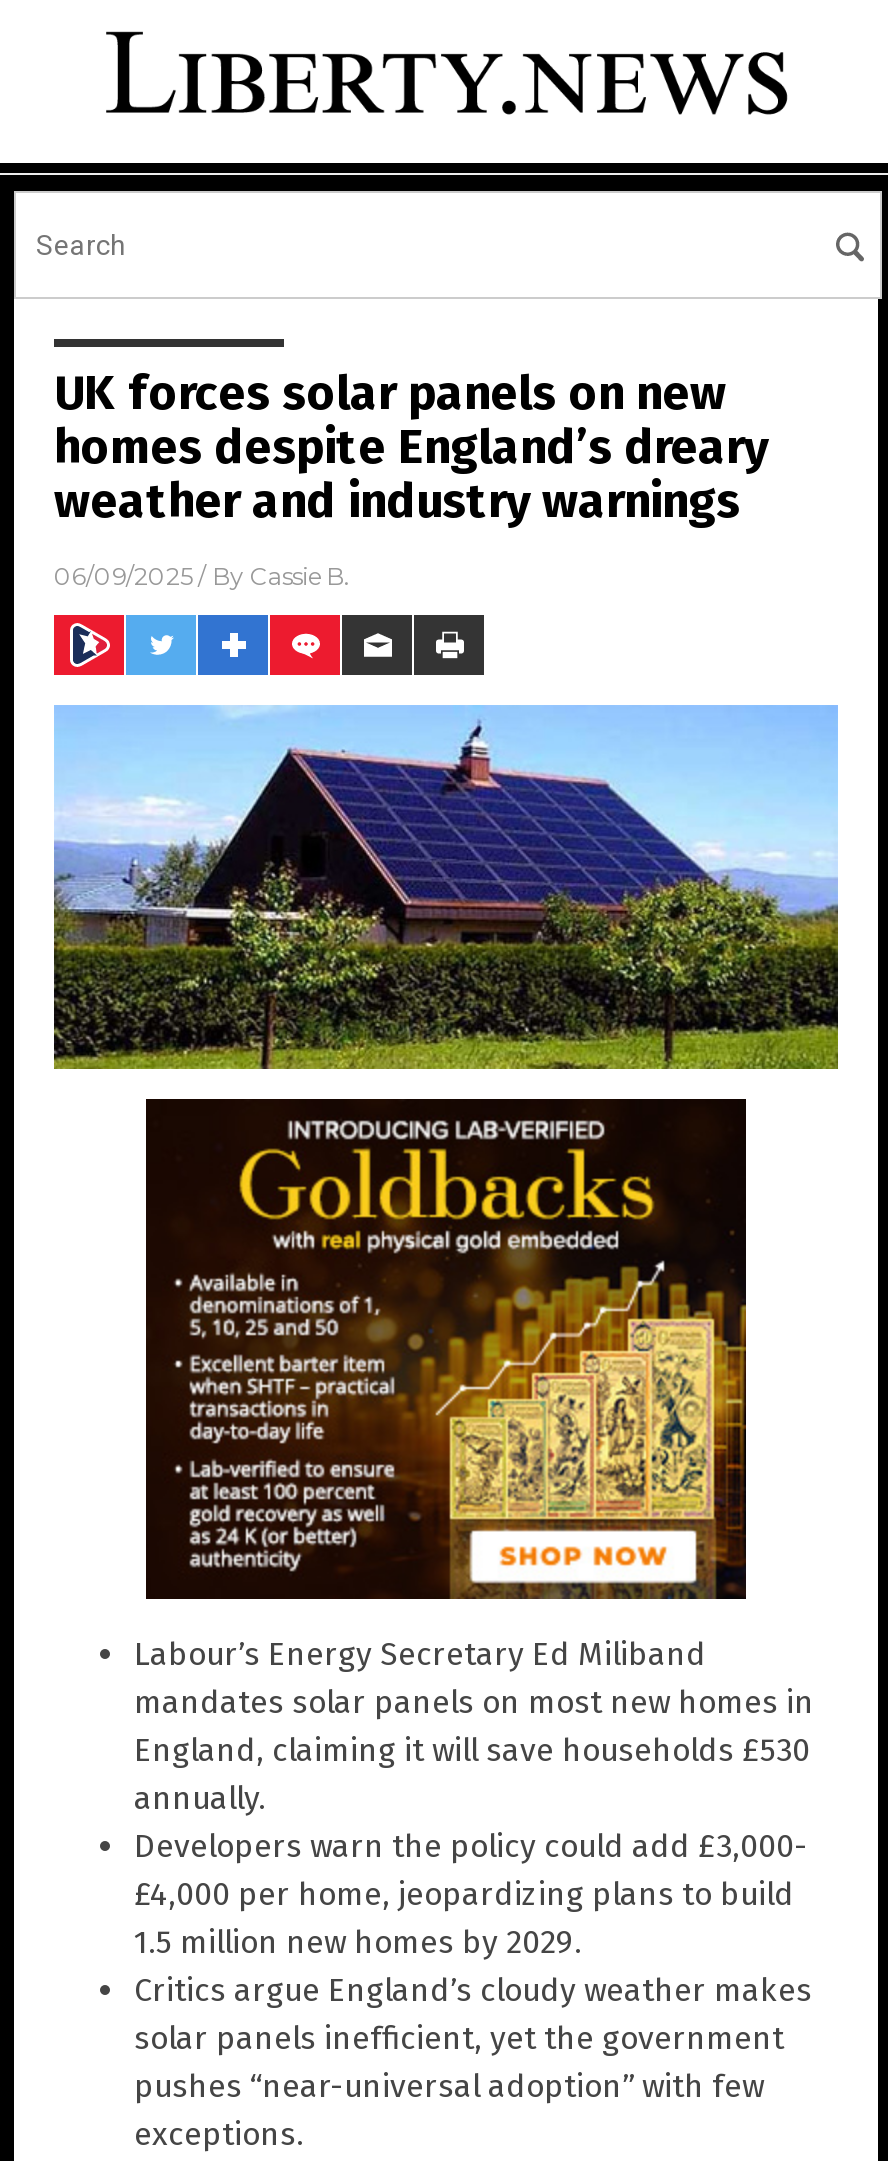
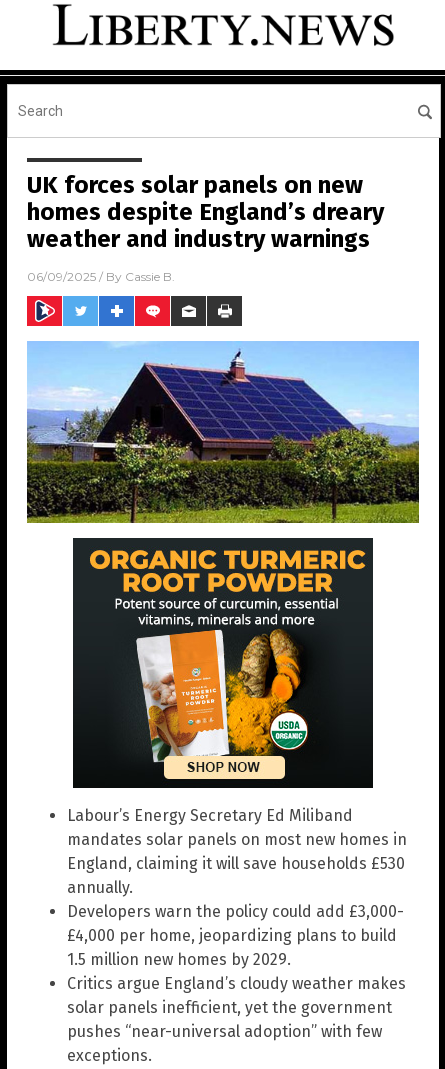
- [image]
+ [image]
